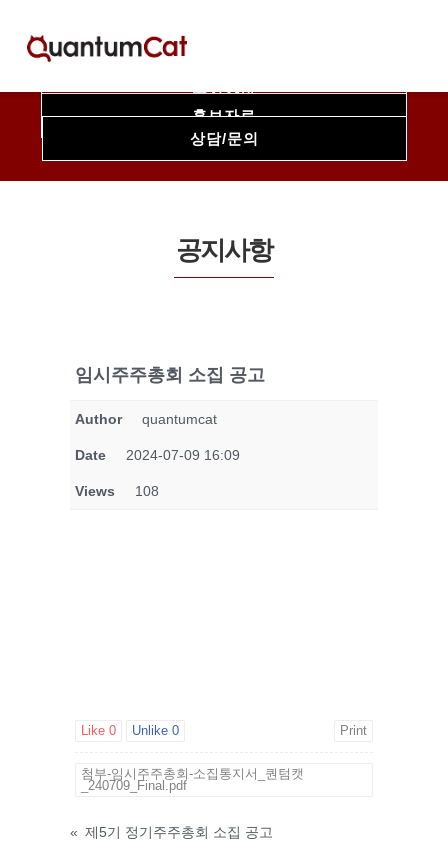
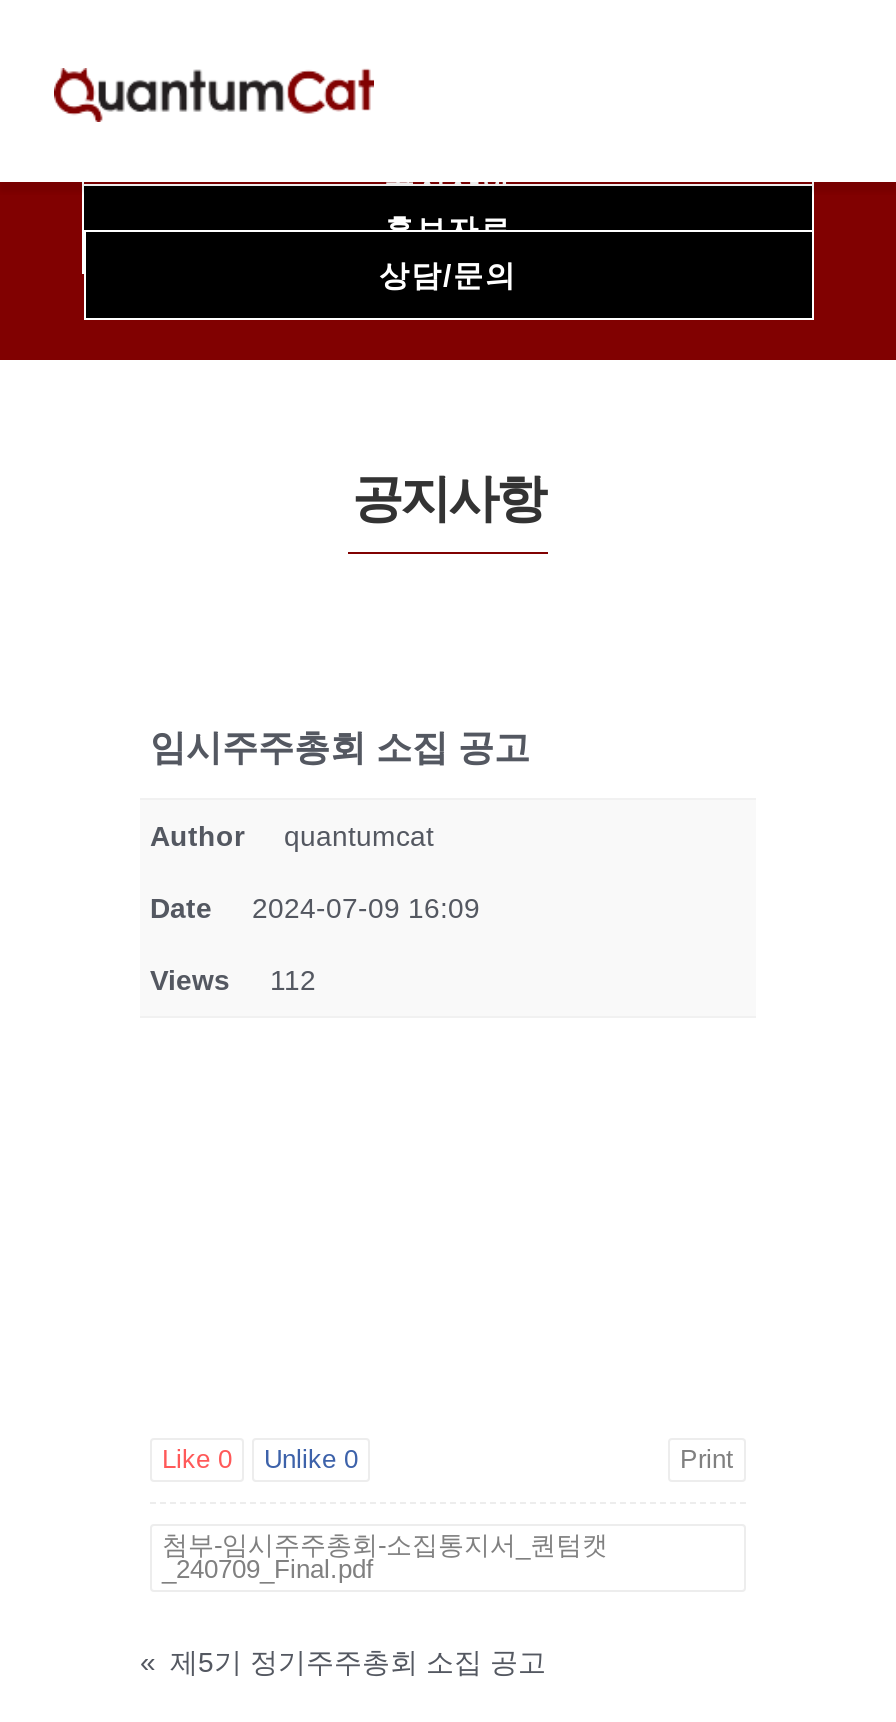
- Views 108
+ Views 112
